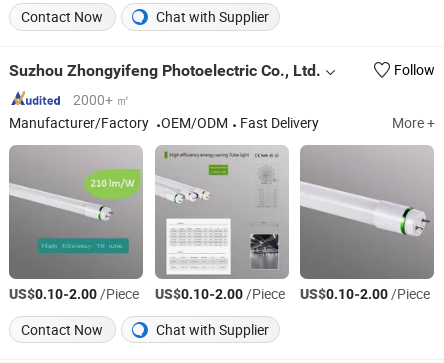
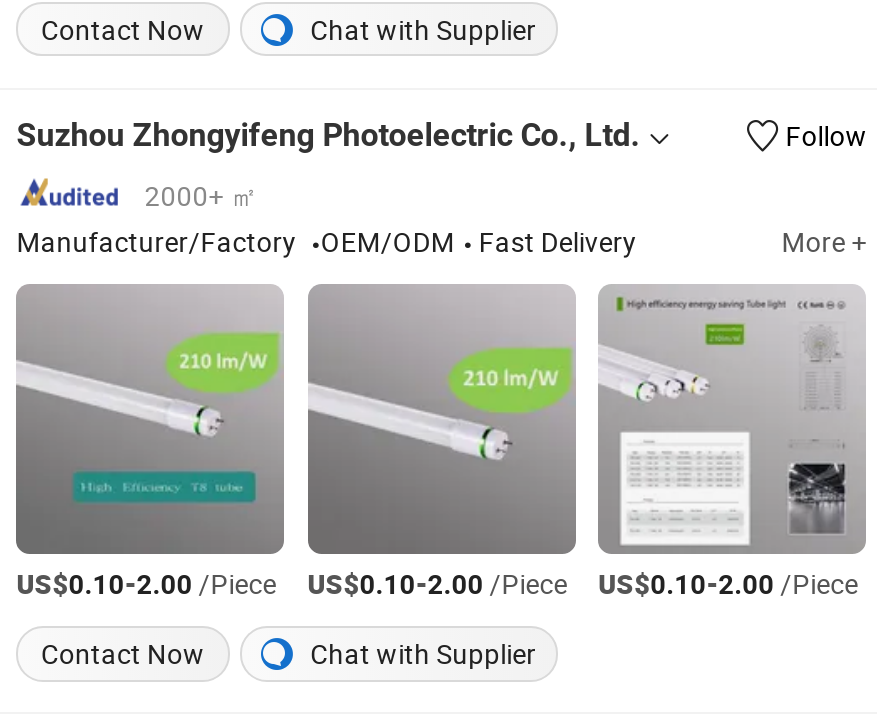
- [image]
+ [image]

- [image]
+ [image]
